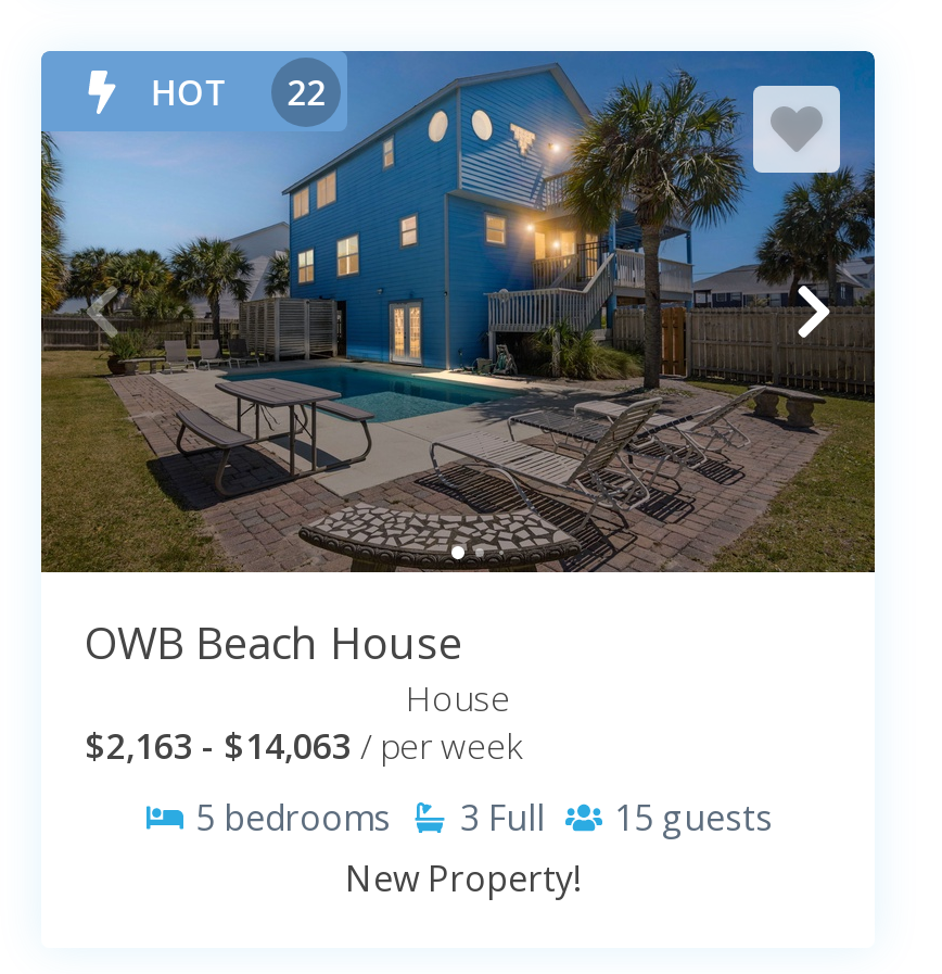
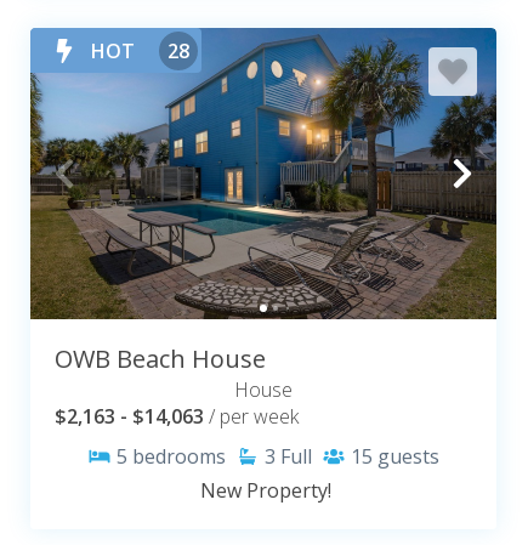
- HOT 22
+ HOT 28
